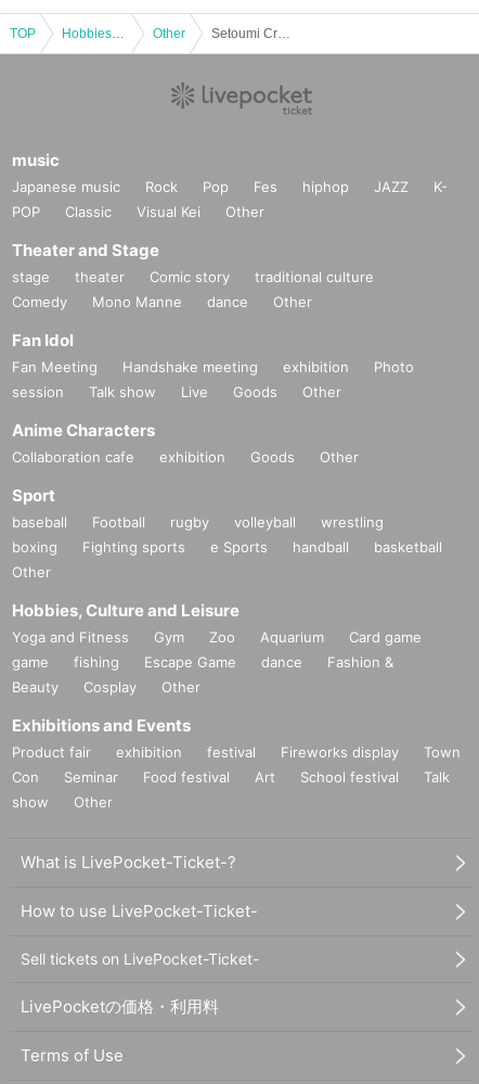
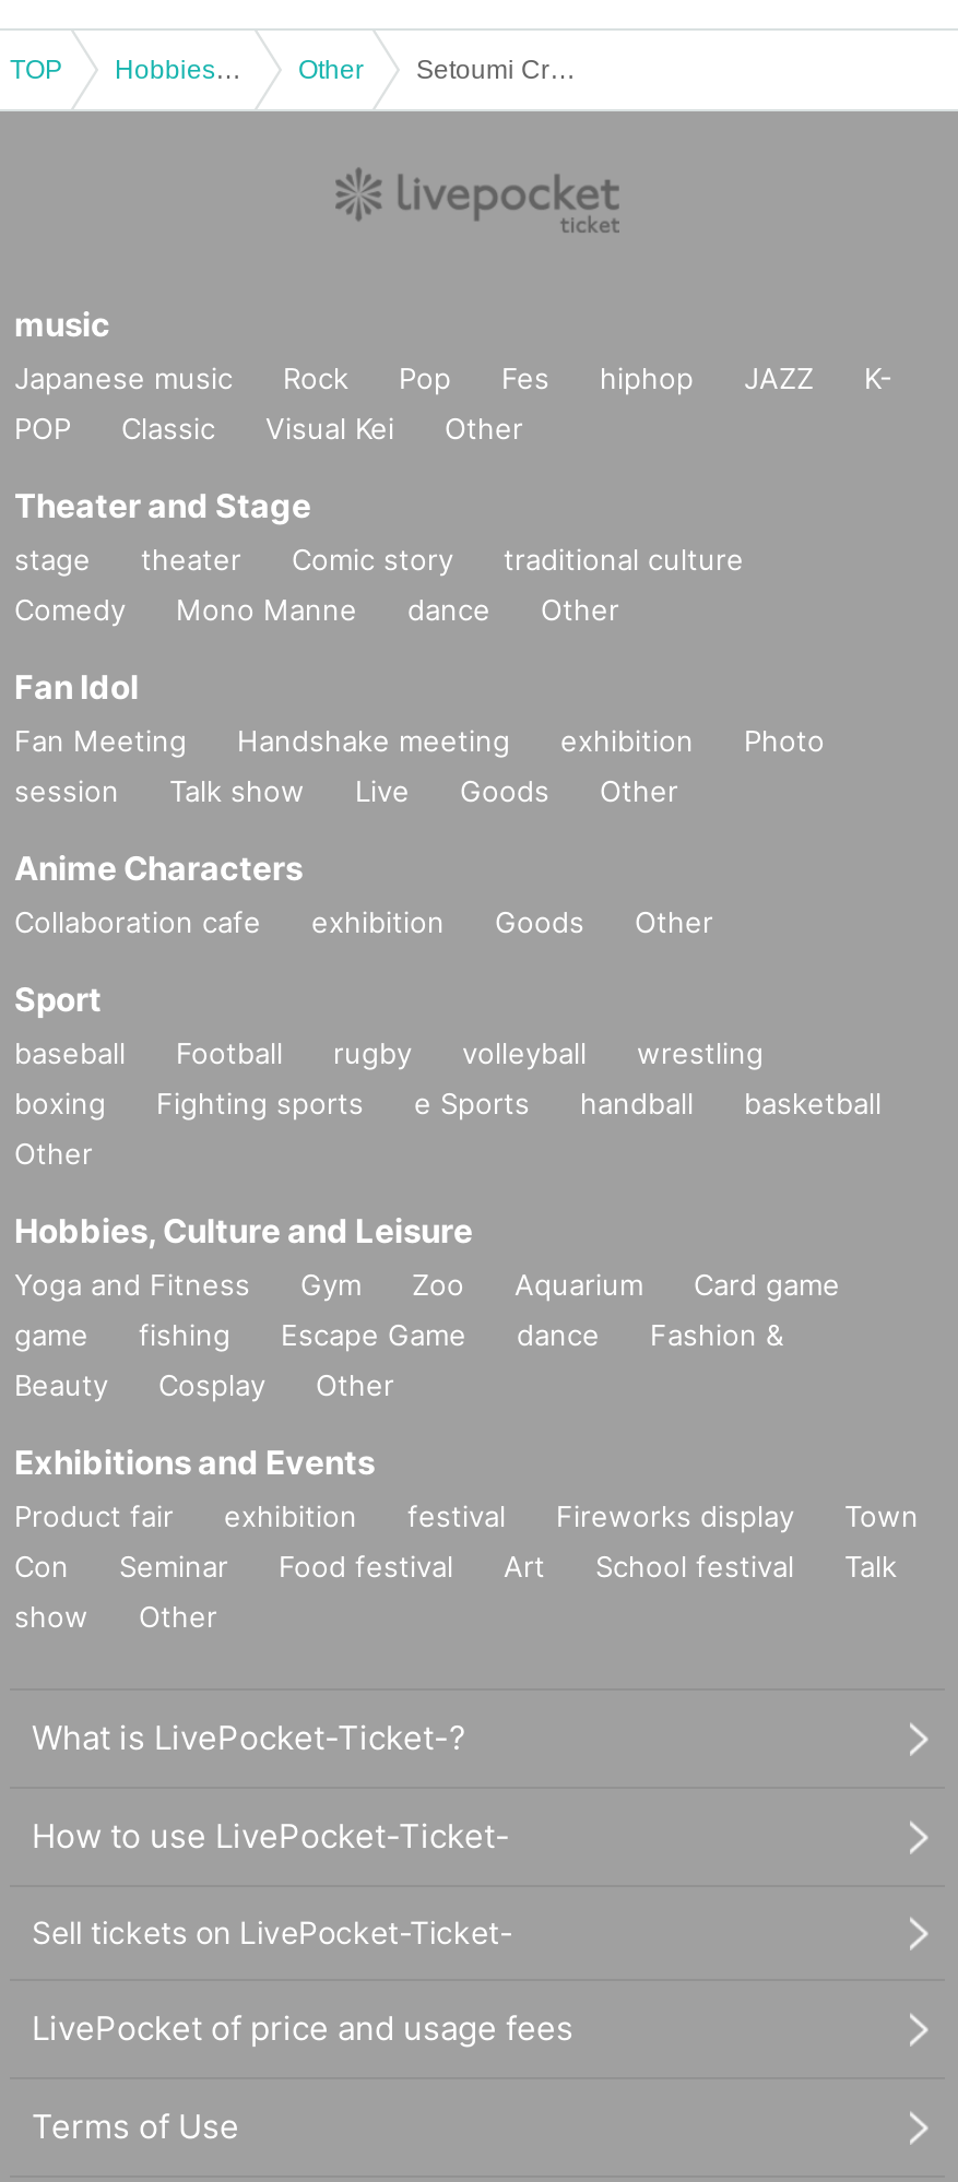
- LivePocketの価格・利用料
+ LivePocket of price and usage fees
